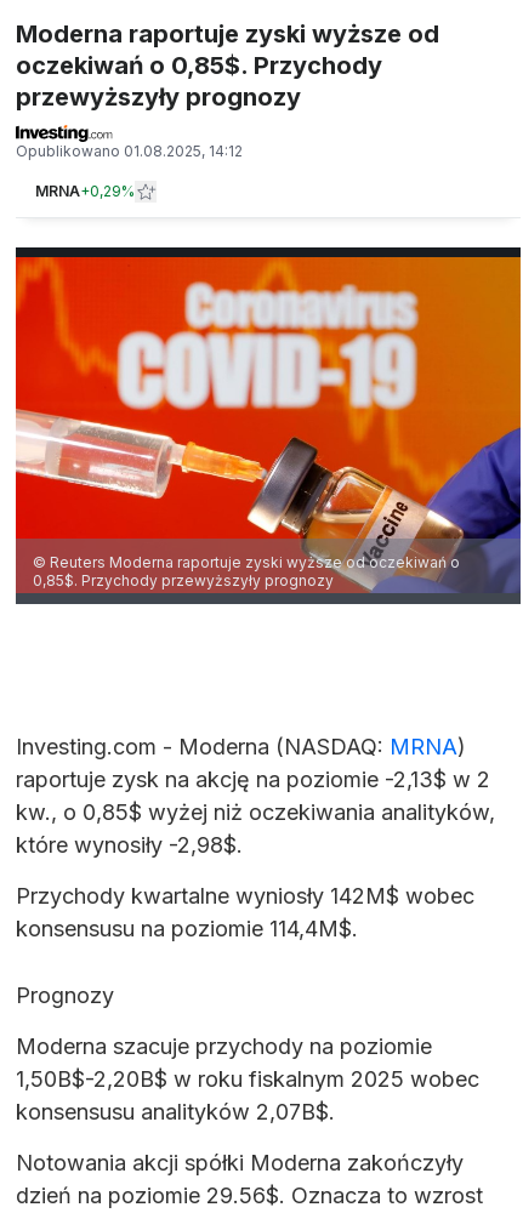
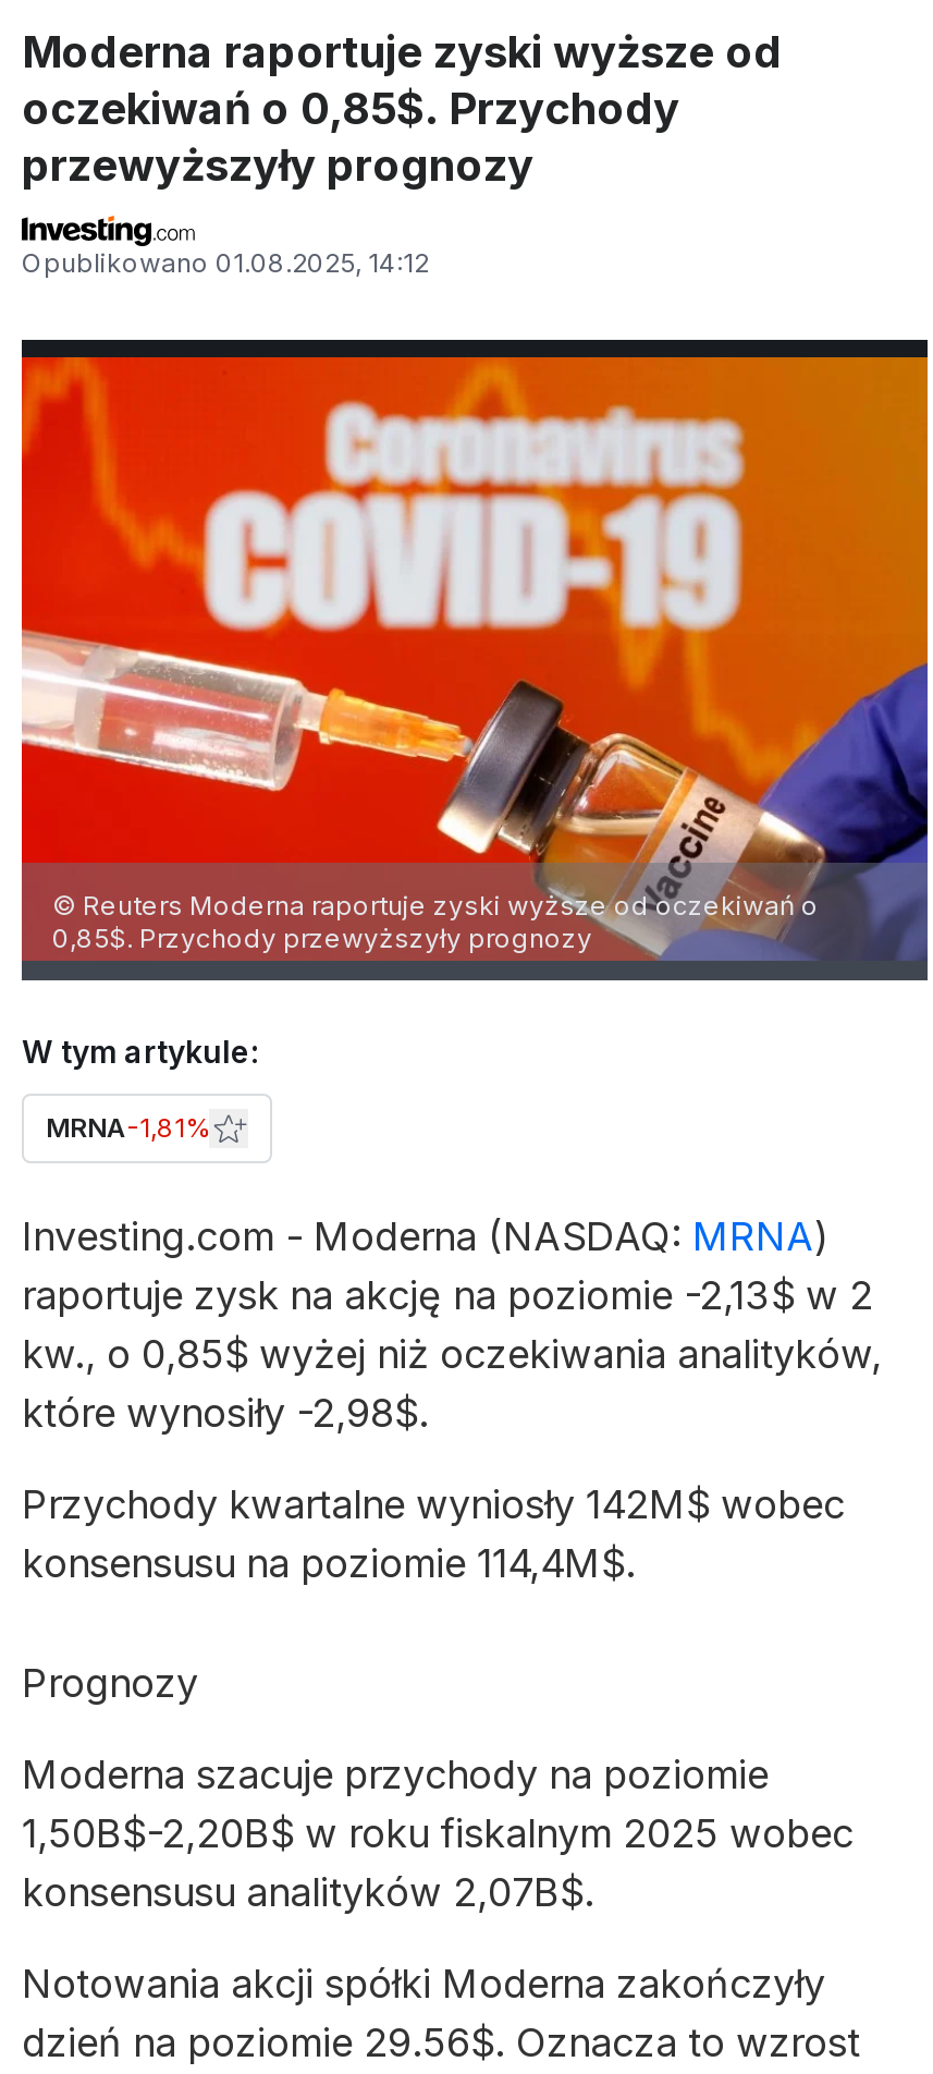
- MRNA+0,29%

+ W tym artykule:
+ MRNA-1,81%
